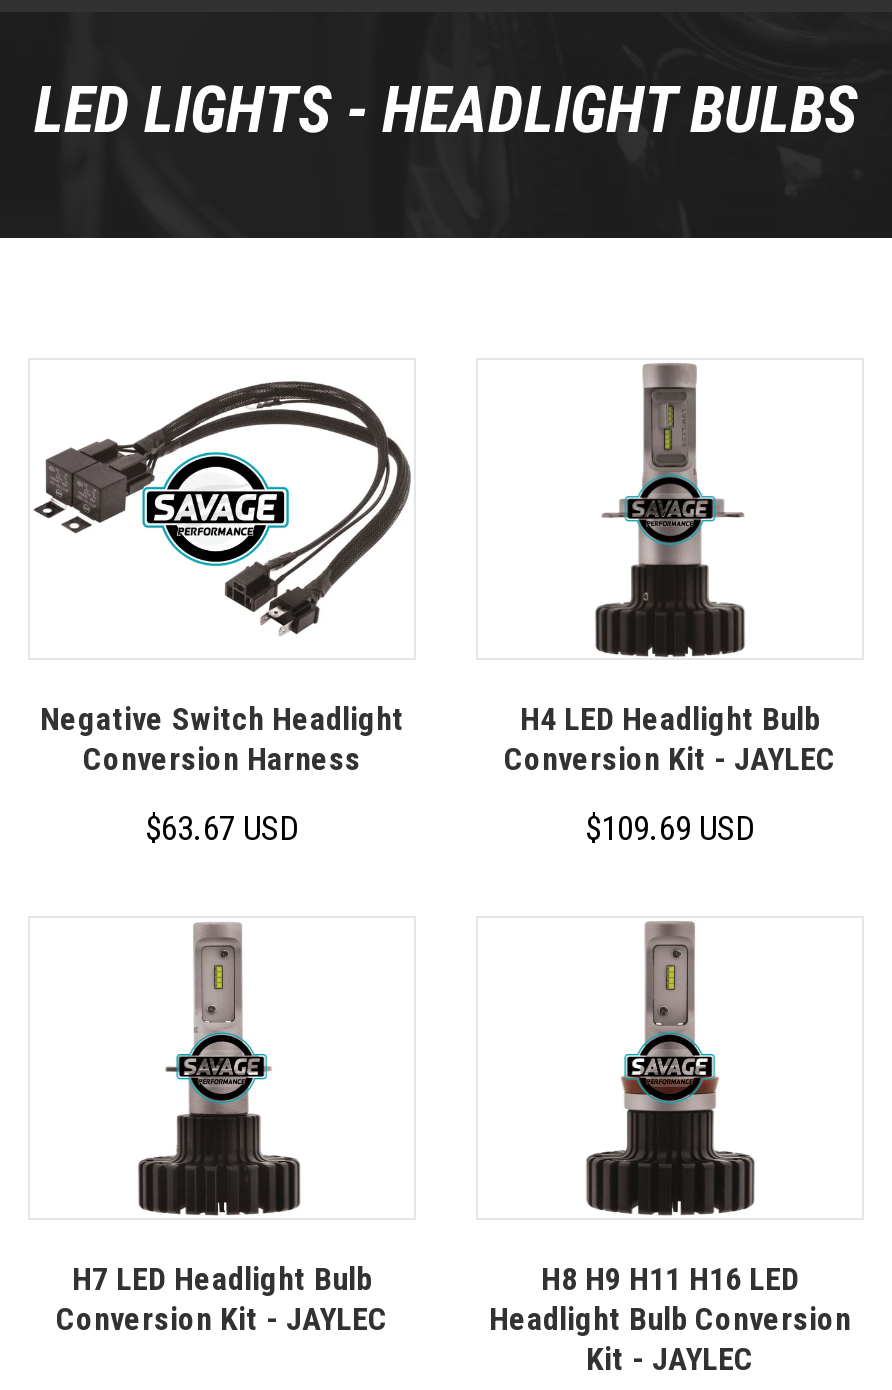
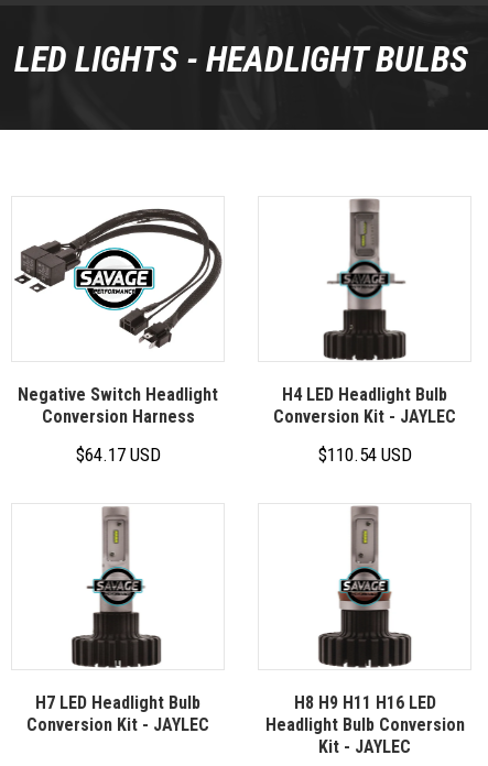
- $63.67 USD
+ $64.17 USD

- $109.69 USD
+ $110.54 USD
